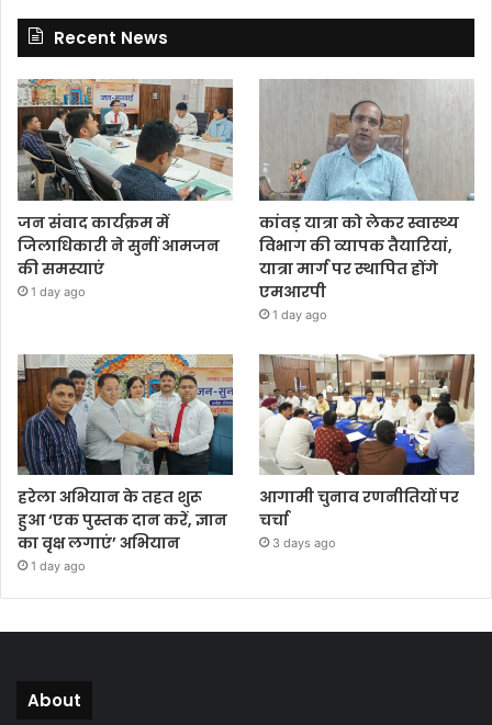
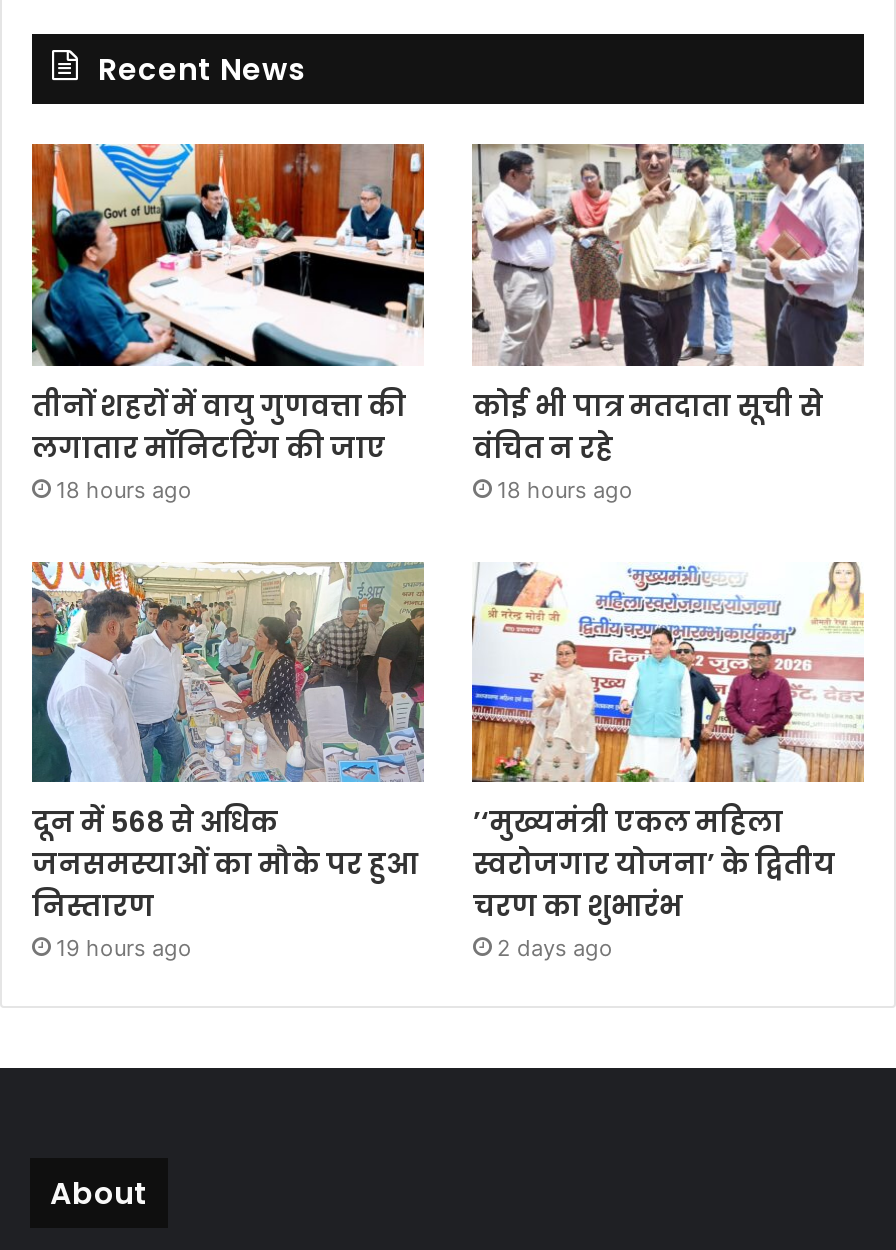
- [image]
- जन संवाद कार्यक्रम में
- जिलाधिकारी ने सुनीं आमजन
- की समस्याएं
- 1 day ago
+ [image]
+ तीनों शहरों में वायु गुणवत्ता की
+ लगातार मॉनिटरिंग की जाए
+ 18 hours ago

- [image]
+ [image]

- कांवड़ यात्रा को लेकर स्वास्थ्य
- विभाग की व्यापक तैयारियां,
- यात्रा मार्ग पर स्थापित होंगे
- एमआरपी
- 1 day ago
+ कोई भी पात्र मतदाता सूची से
+ वंचित न रहे
+ 18 hours ago

- [image]
- हरेला अभियान के तहत शुरू
- हुआ ‘एक पुस्तक दान करें, ज्ञान
- का वृक्ष लगाएं’ अभियान
- 1 day ago
+ [image]
+ दून में 568 से अधिक
+ जनसमस्याओं का मौके पर हुआ
+ निस्तारण
+ 19 hours ago

- [image]
- आगामी चुनाव रणनीतियों पर
- चर्चा
- 3 days ago
+ [image]
+ ’‘मुख्यमंत्री एकल महिला
+ स्वरोजगार योजना’ के द्वितीय
+ चरण का शुभारंभ
+ 2 days ago
